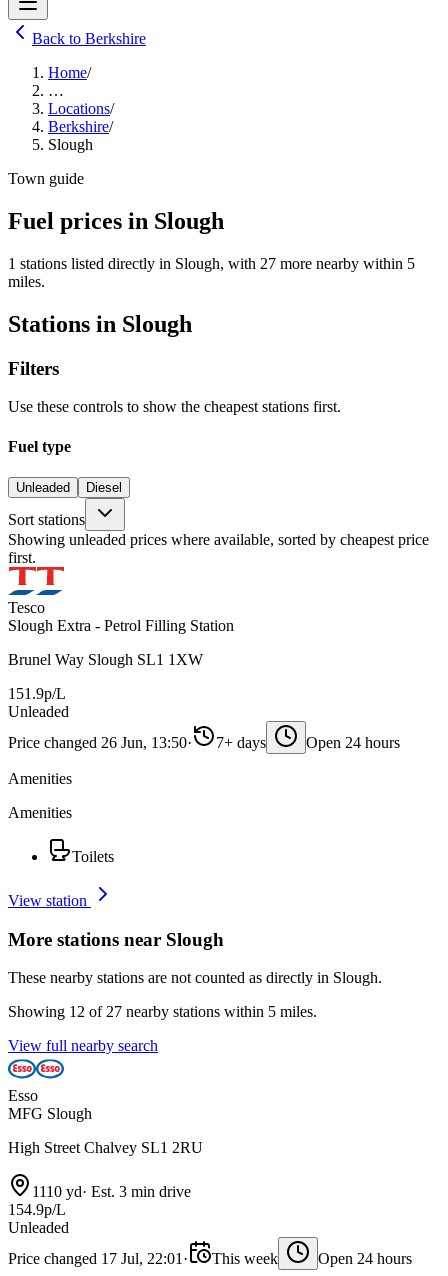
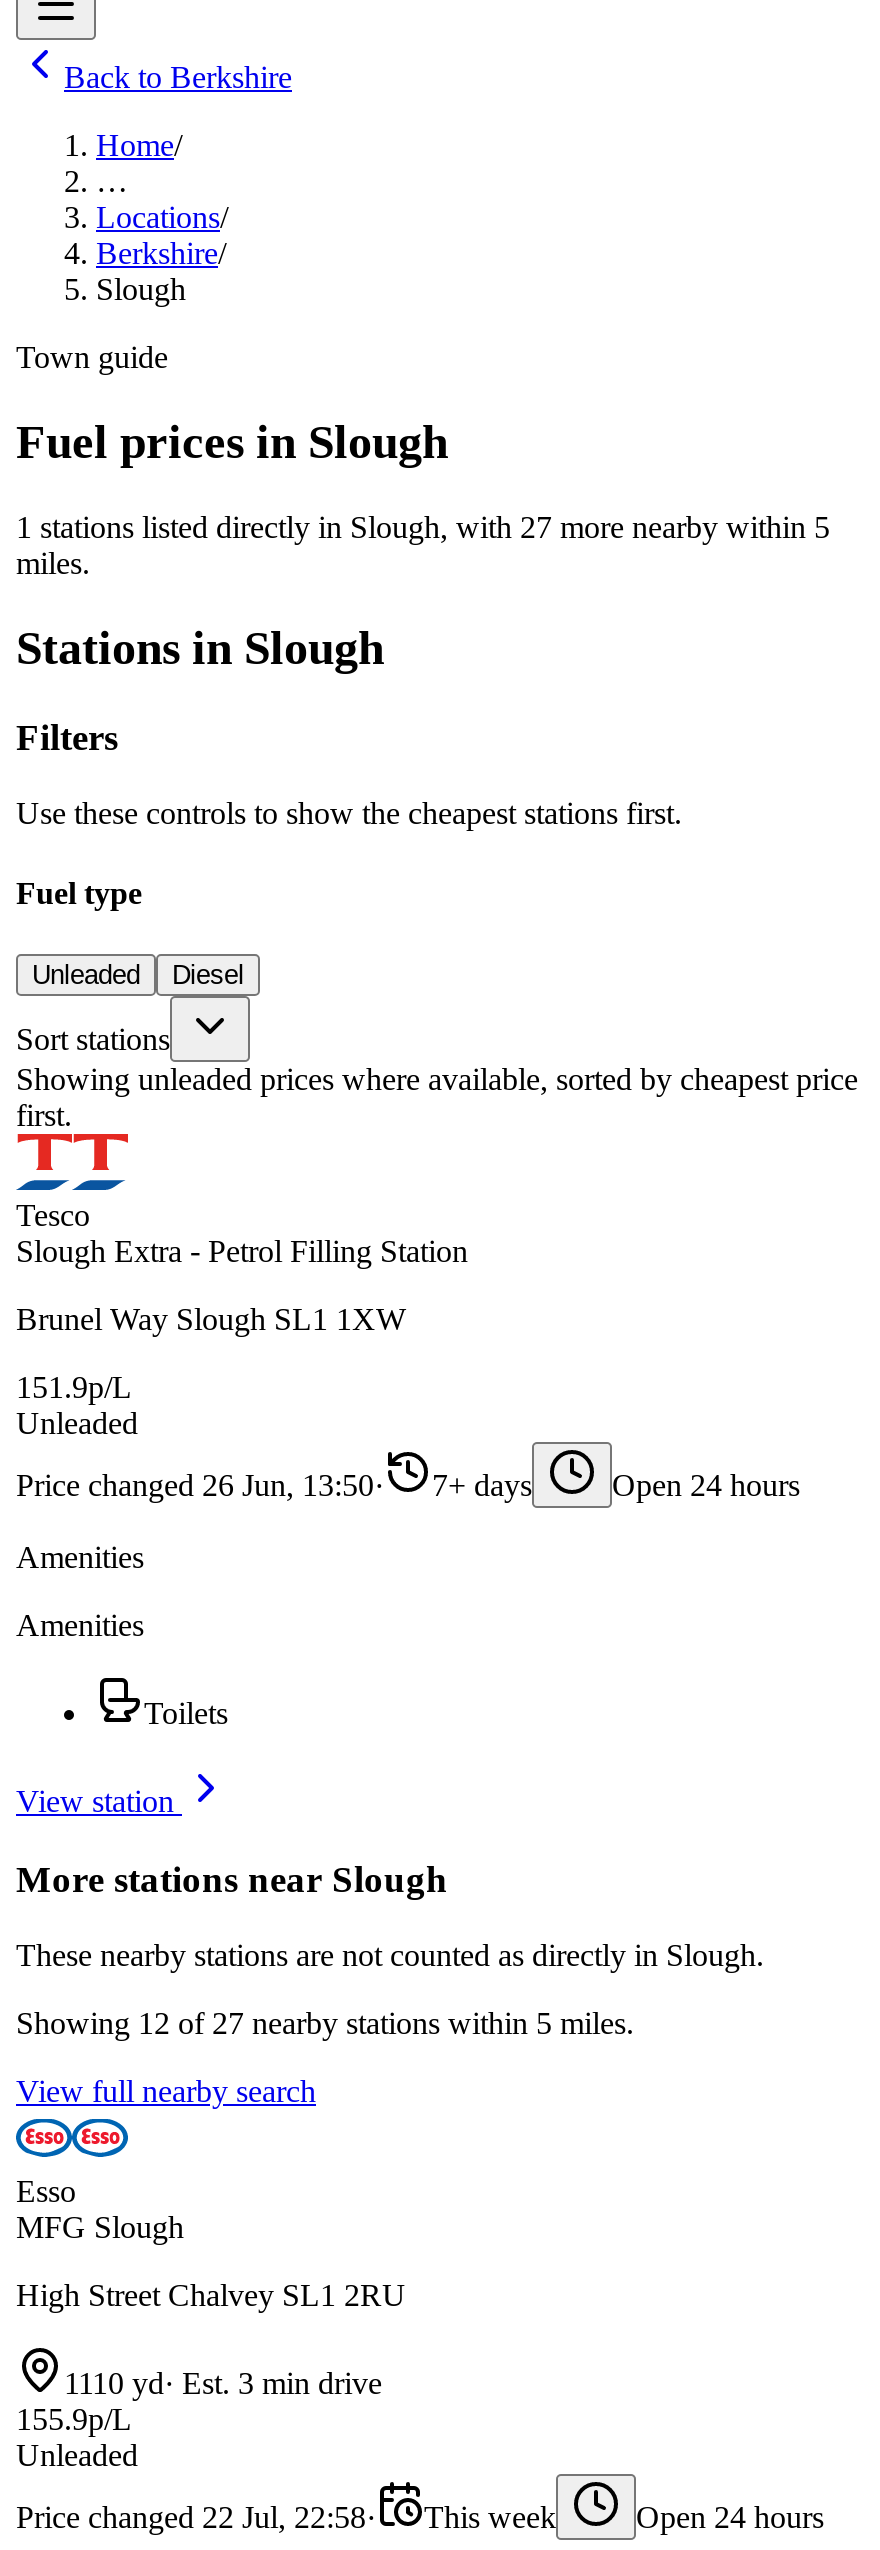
- 154.9p/L
+ 155.9p/L

- Price changed 17 Jul, 22:01·
+ Price changed 22 Jul, 22:58·
